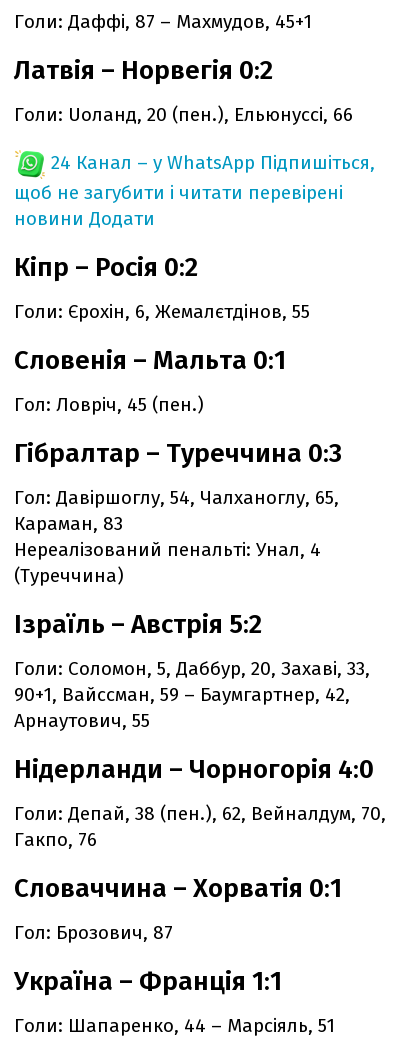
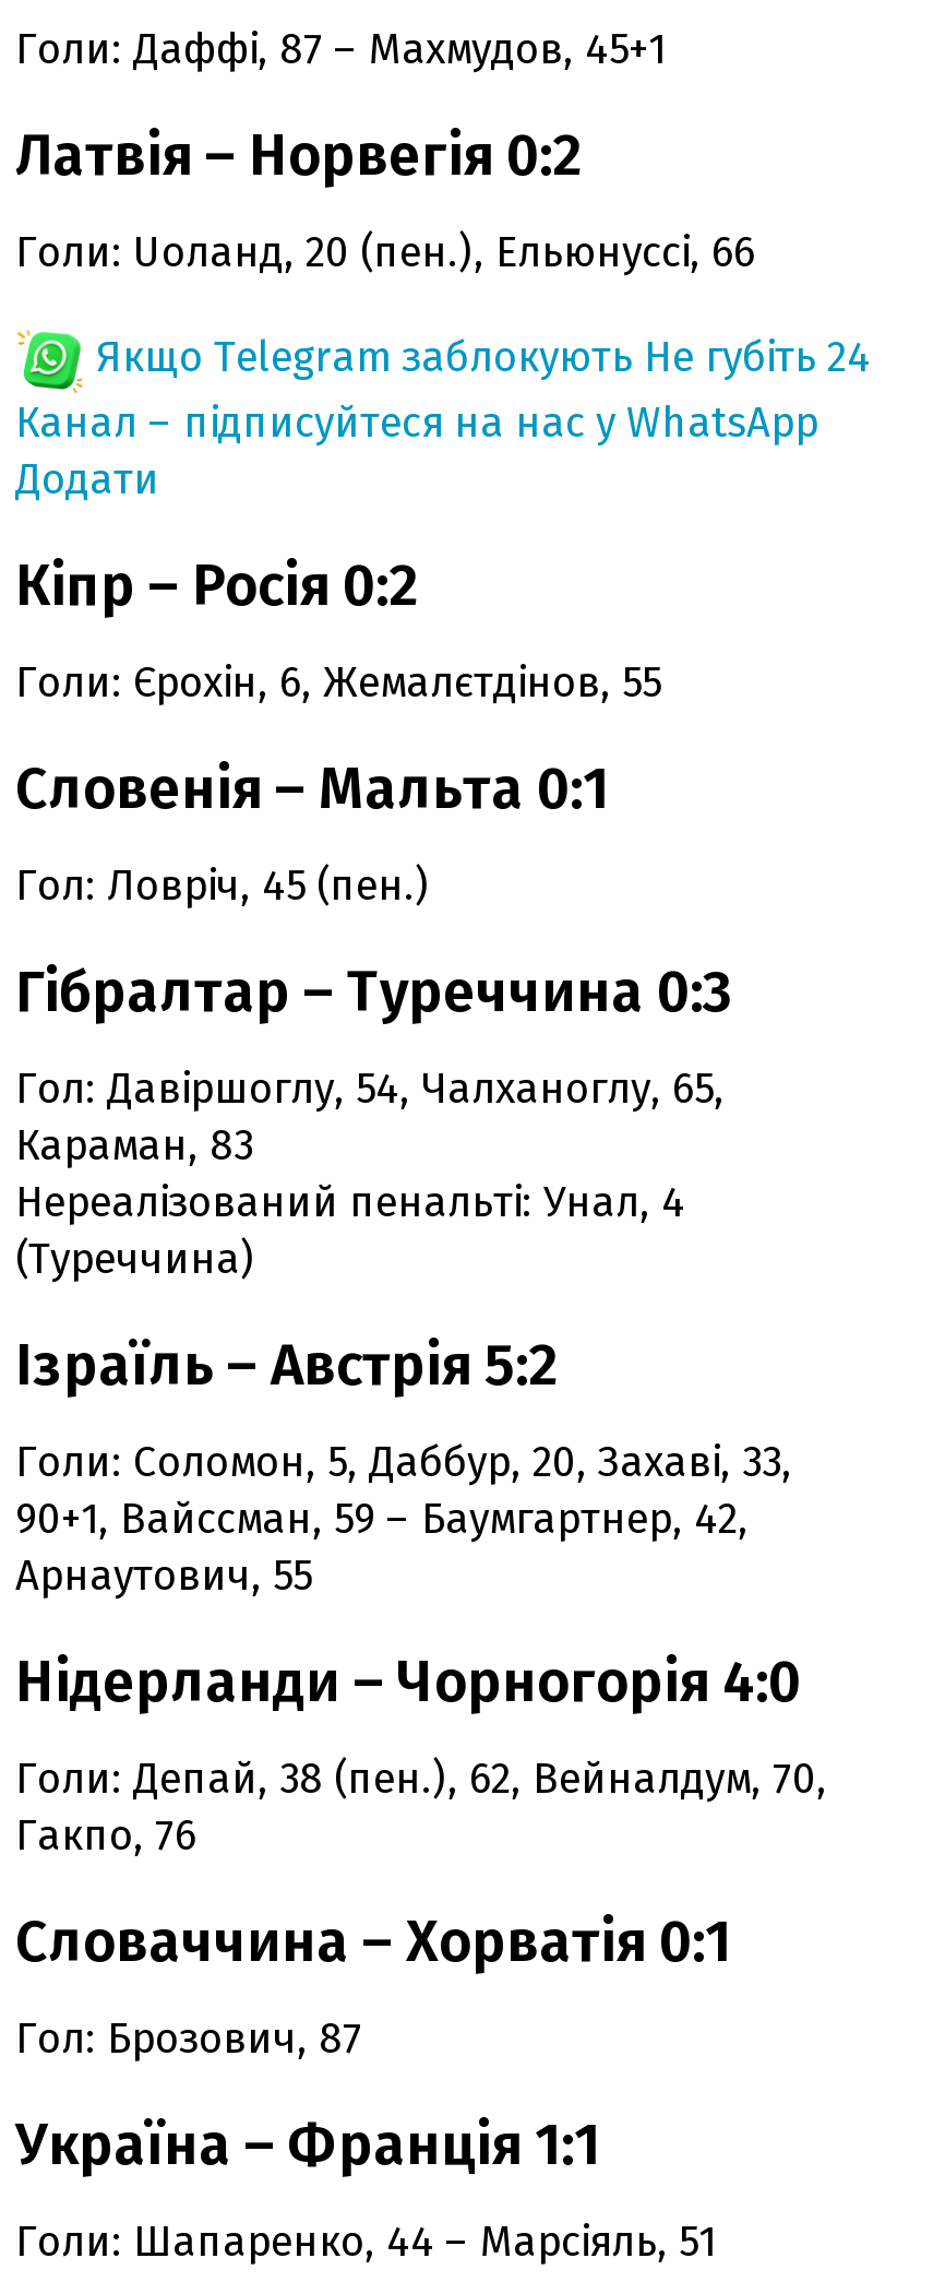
- 24 Канал – у WhatsApp Підпишіться,
- щоб не загубити і читати перевірені
- новини Додати
+ Якщо Telegram заблокують Не губіть 24
+ Канал – підписуйтеся на нас у WhatsApp
+ Додати
